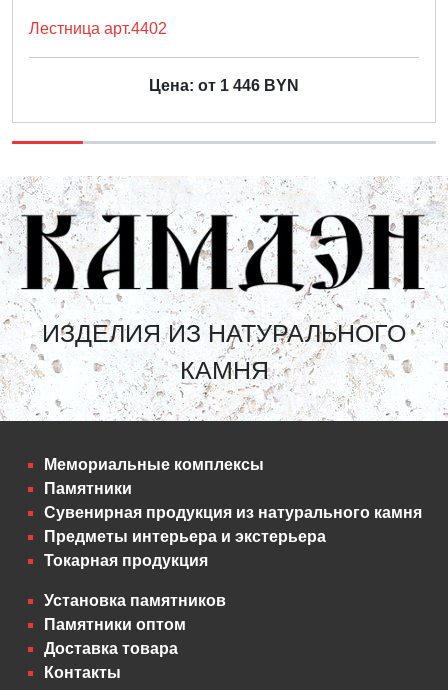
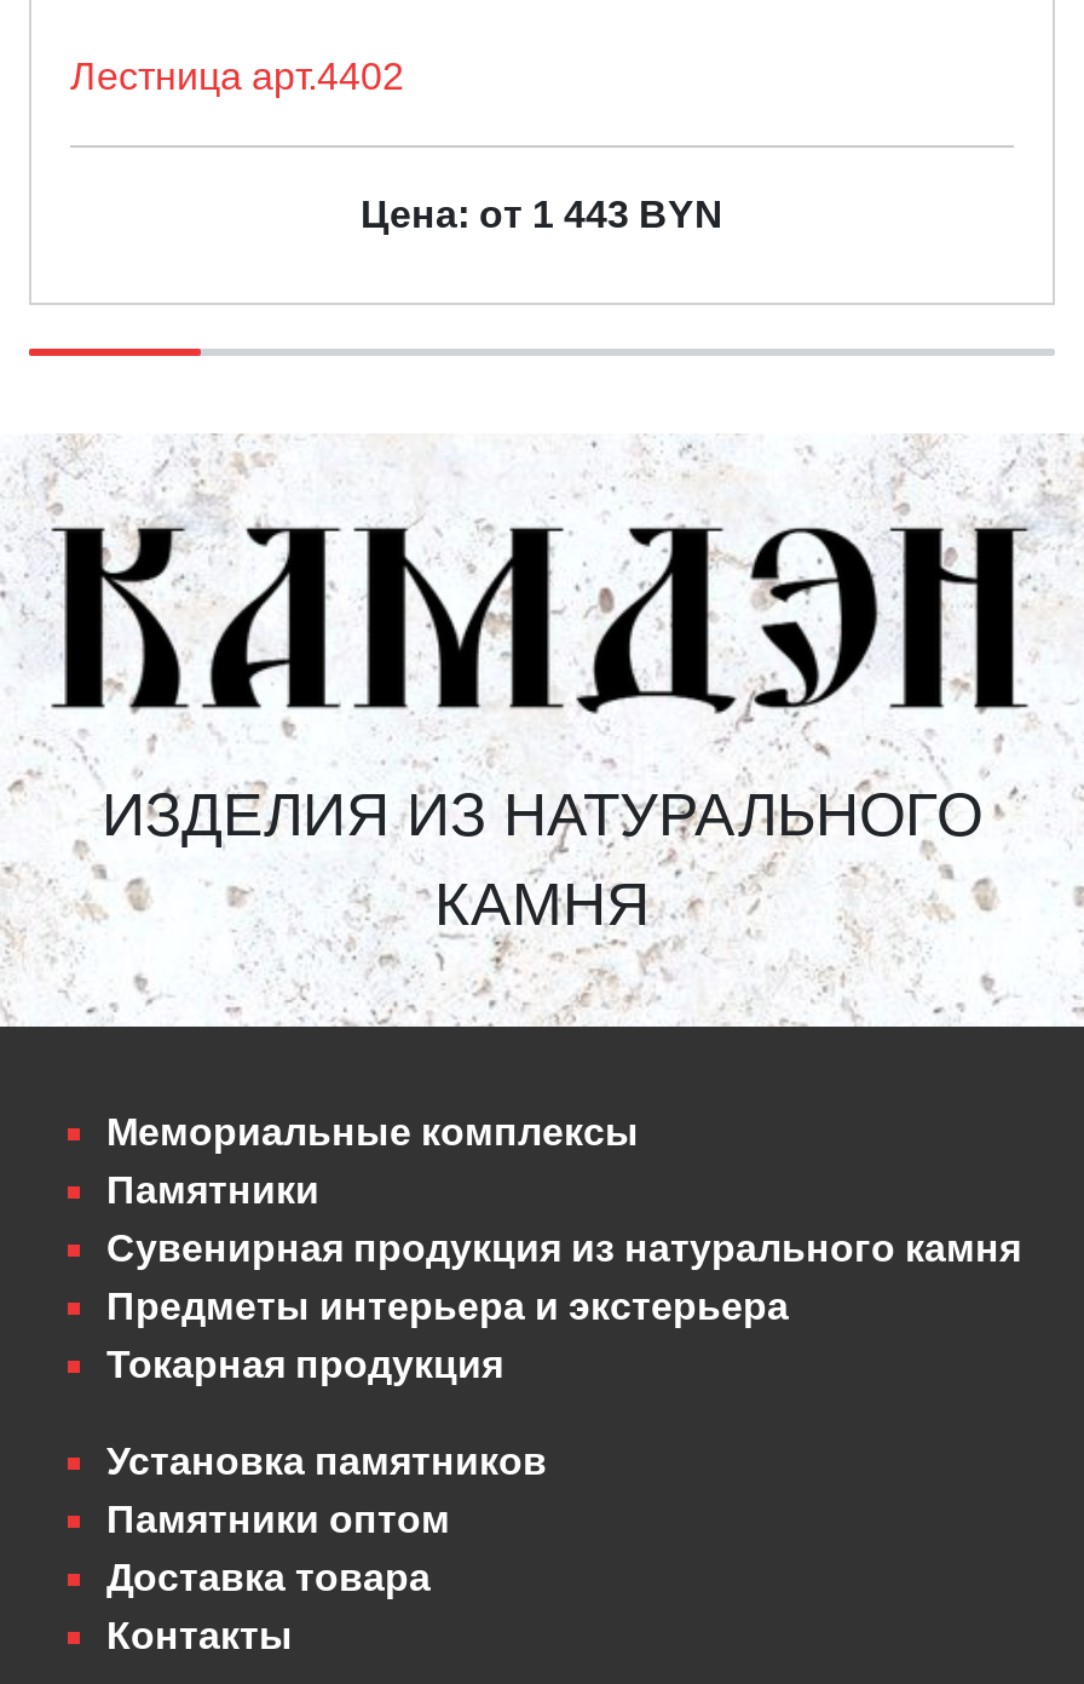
- Цена: от 1 446 BYN
+ Цена: от 1 443 BYN
